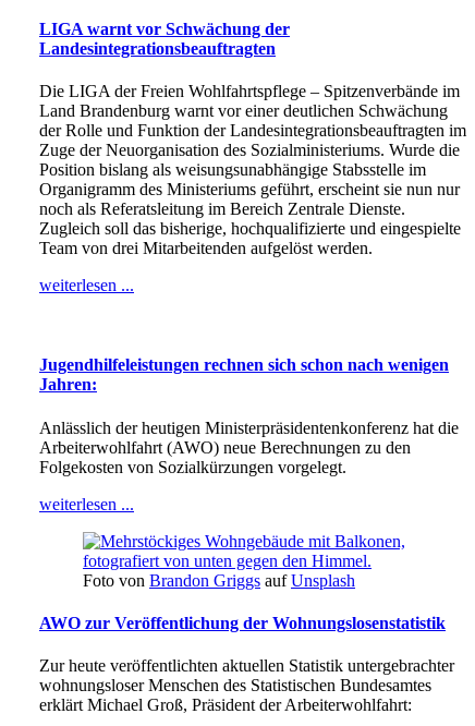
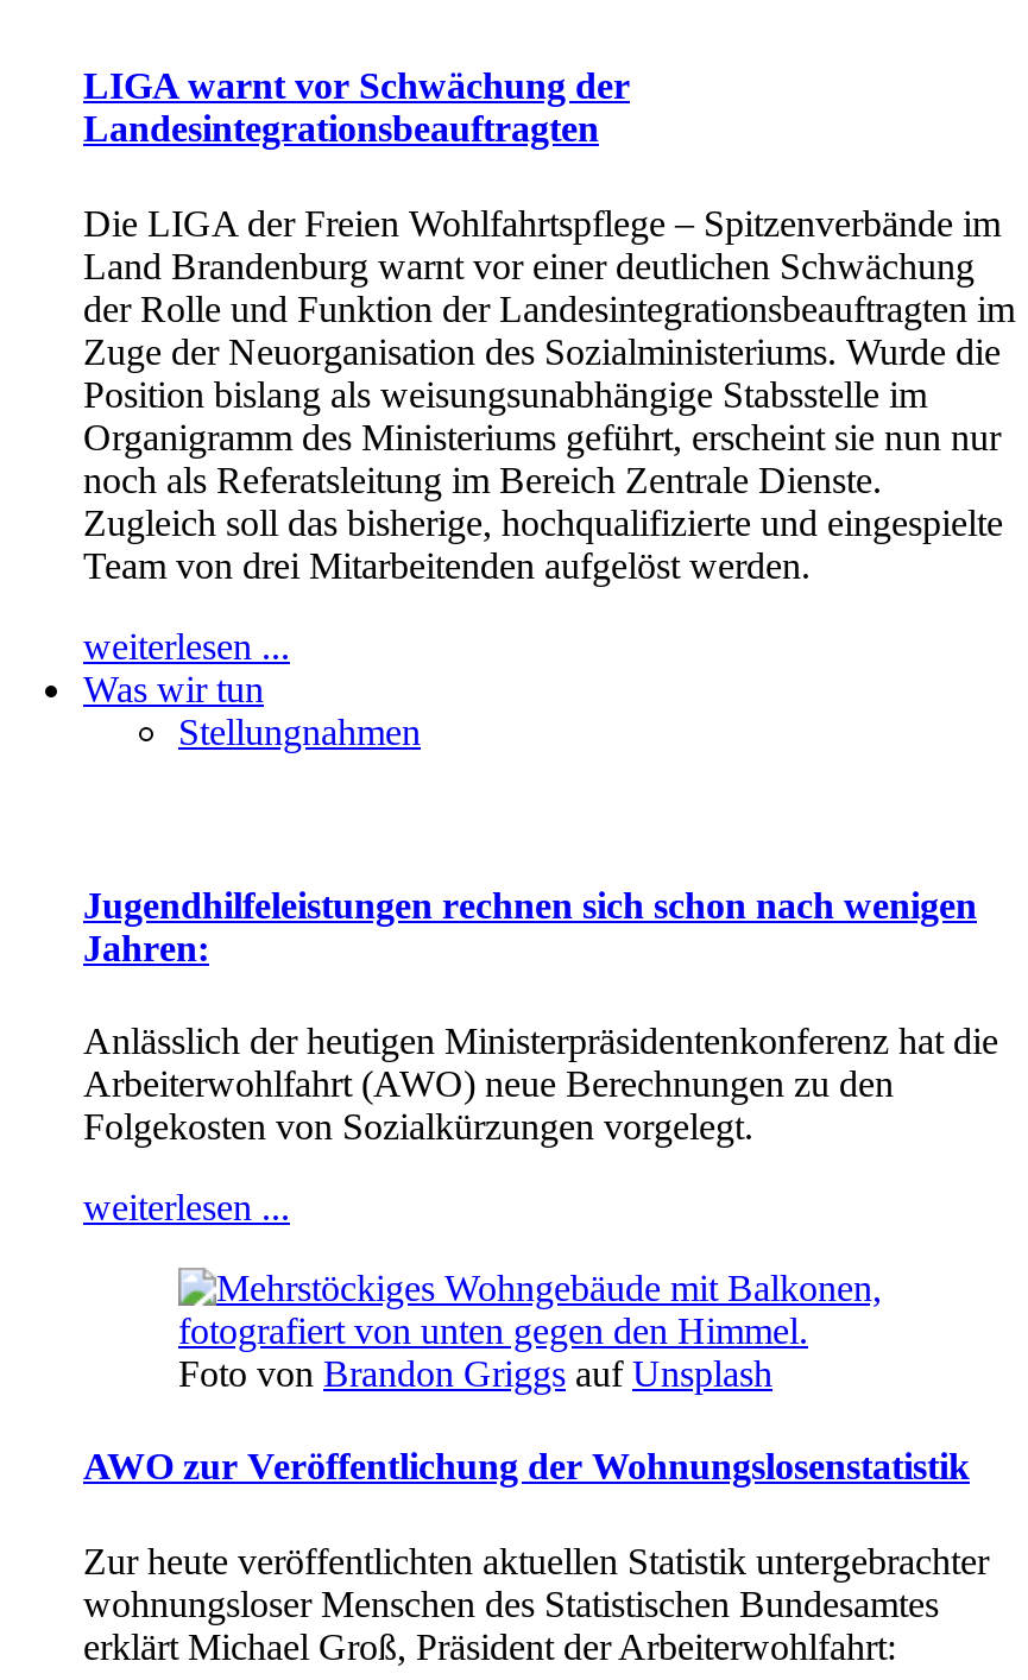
+ Was wir tun
+ Stellungnahmen
